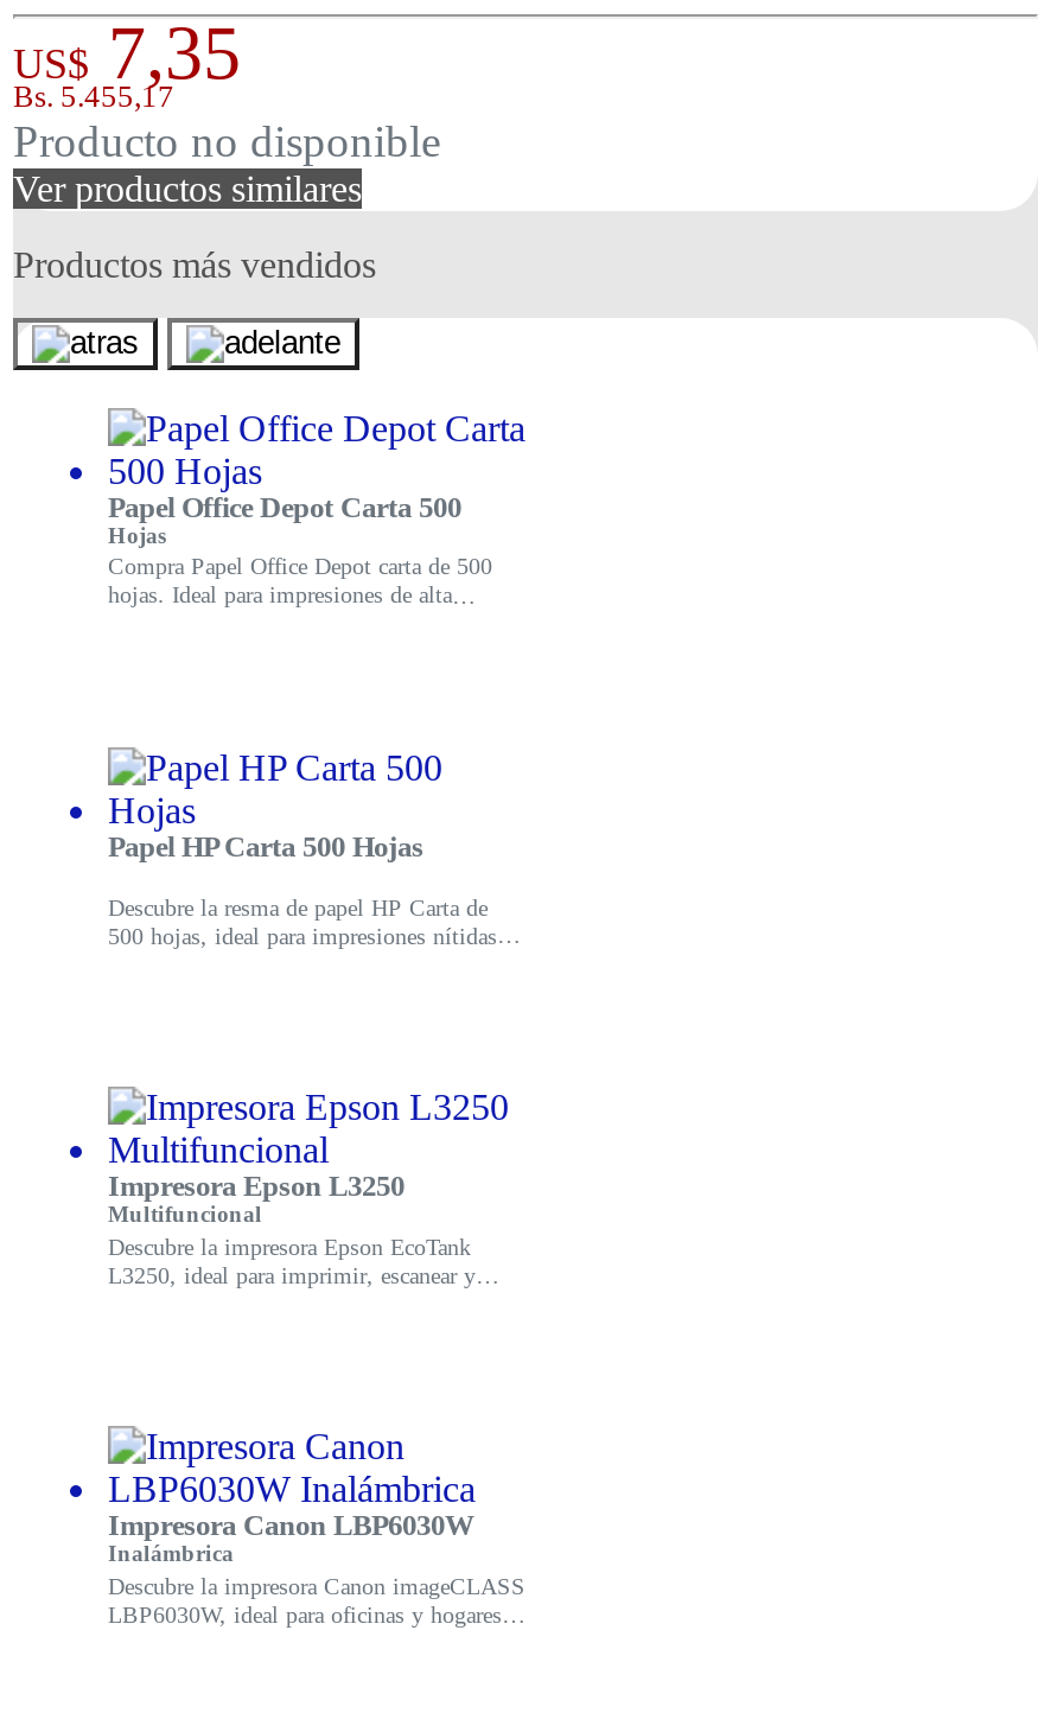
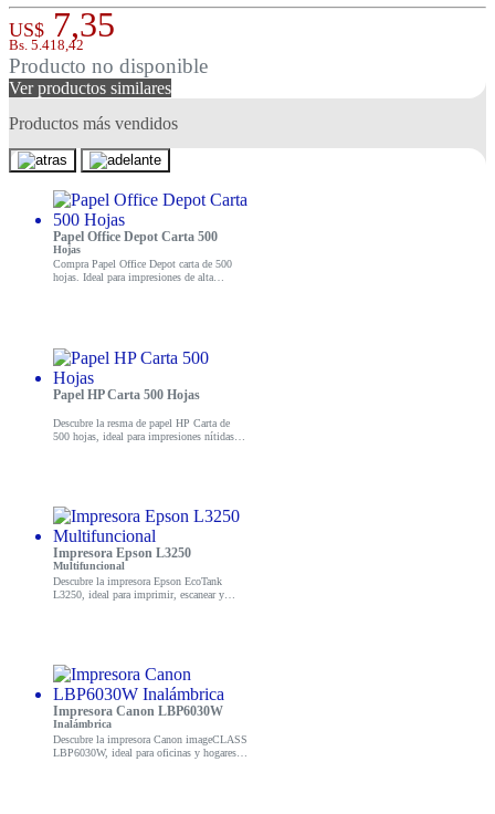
- Bs.5.455,17
+ Bs.5.418,42
